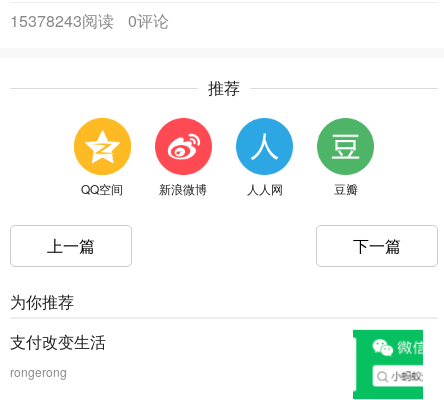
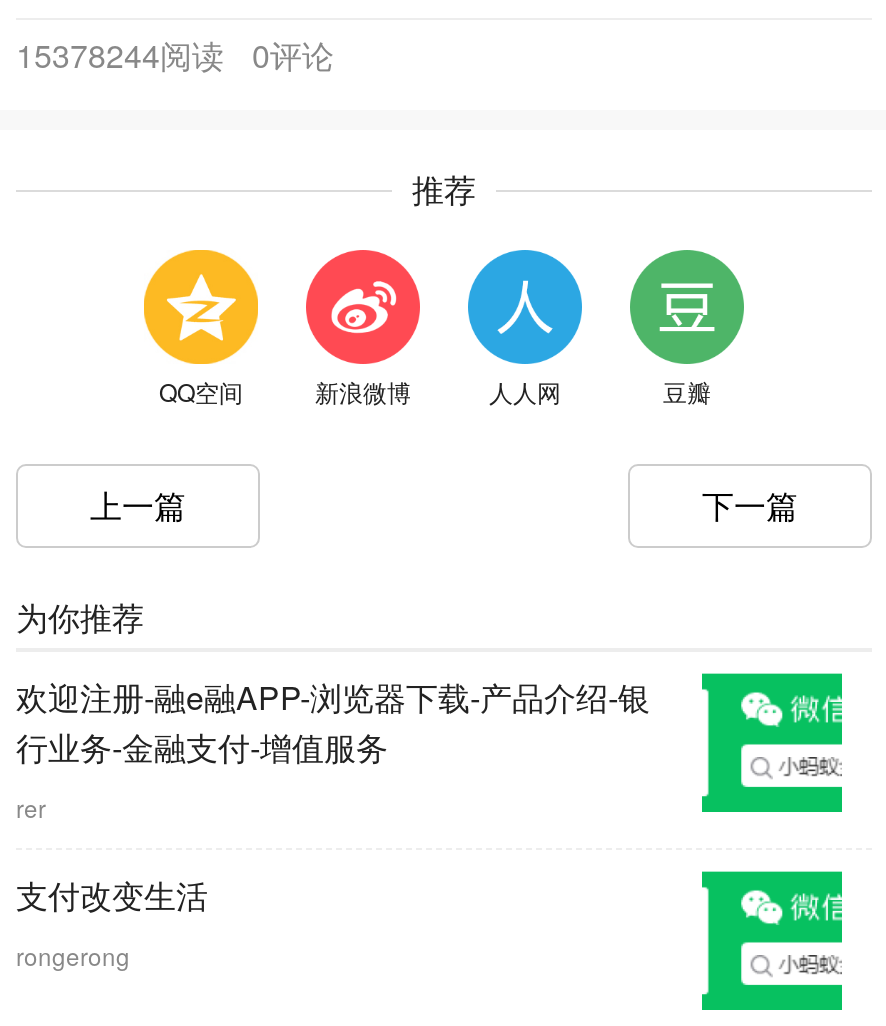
- 15378243阅读 0评论
+ 15378244阅读 0评论

+ 欢迎注册-融e融APP-浏览器下载-产品介绍-银
+ 行业务-金融支付-增值服务
+ rer
